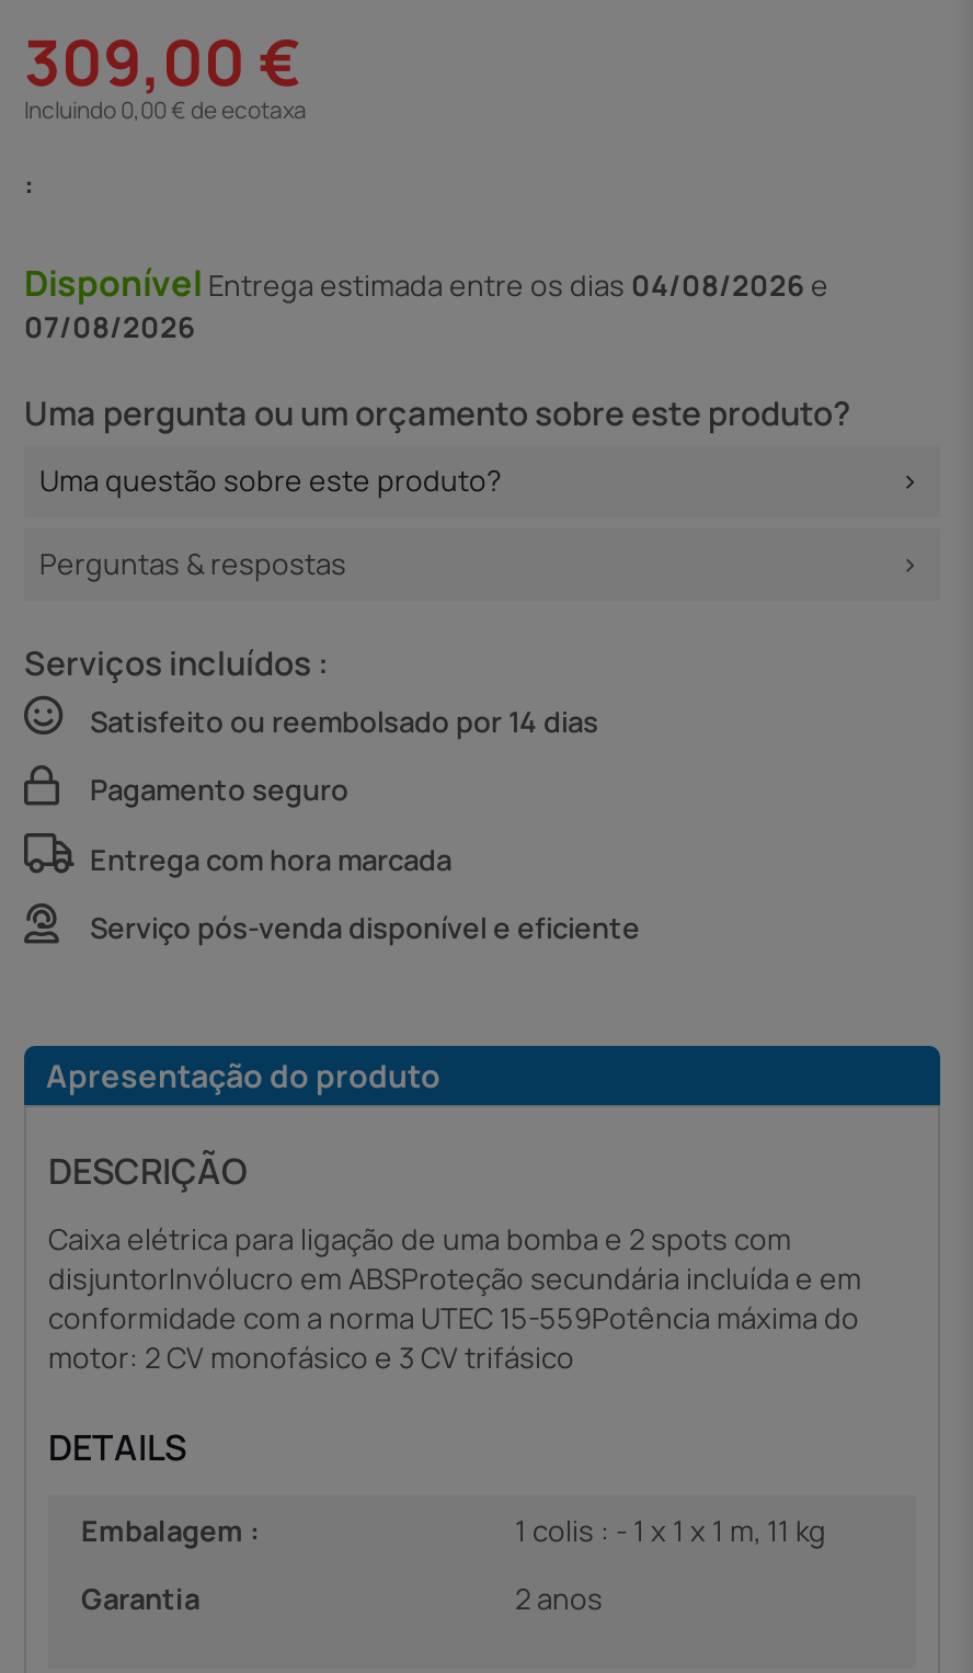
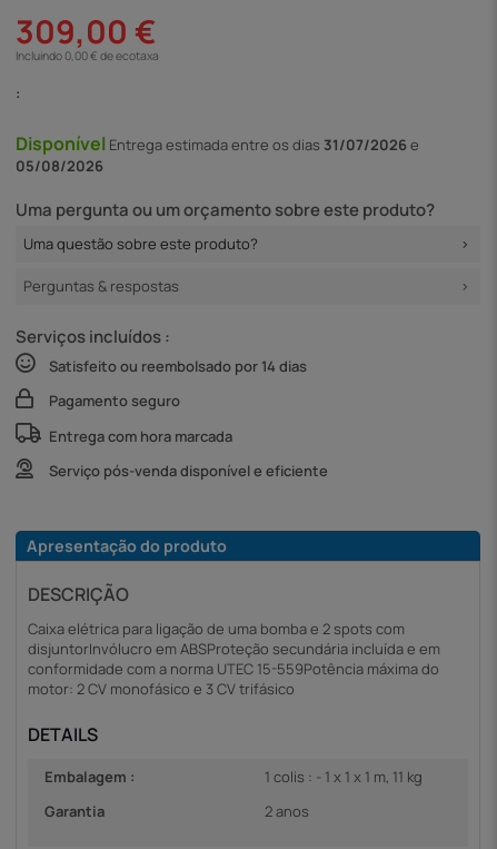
- Disponível Entrega estimada entre os dias 04/08/2026 e
+ Disponível Entrega estimada entre os dias 31/07/2026 e

- 07/08/2026
+ 05/08/2026
